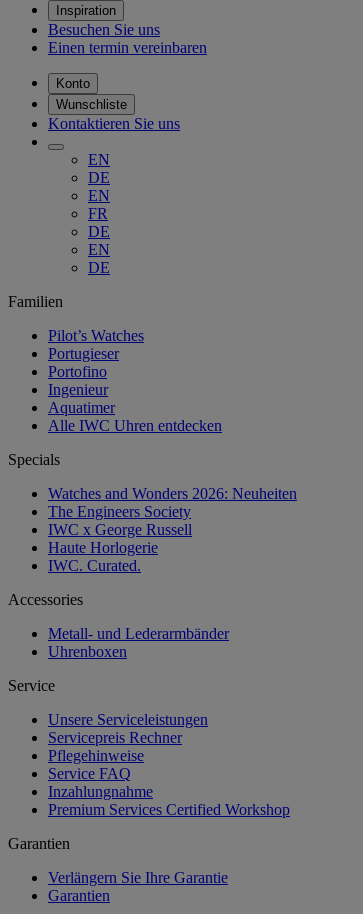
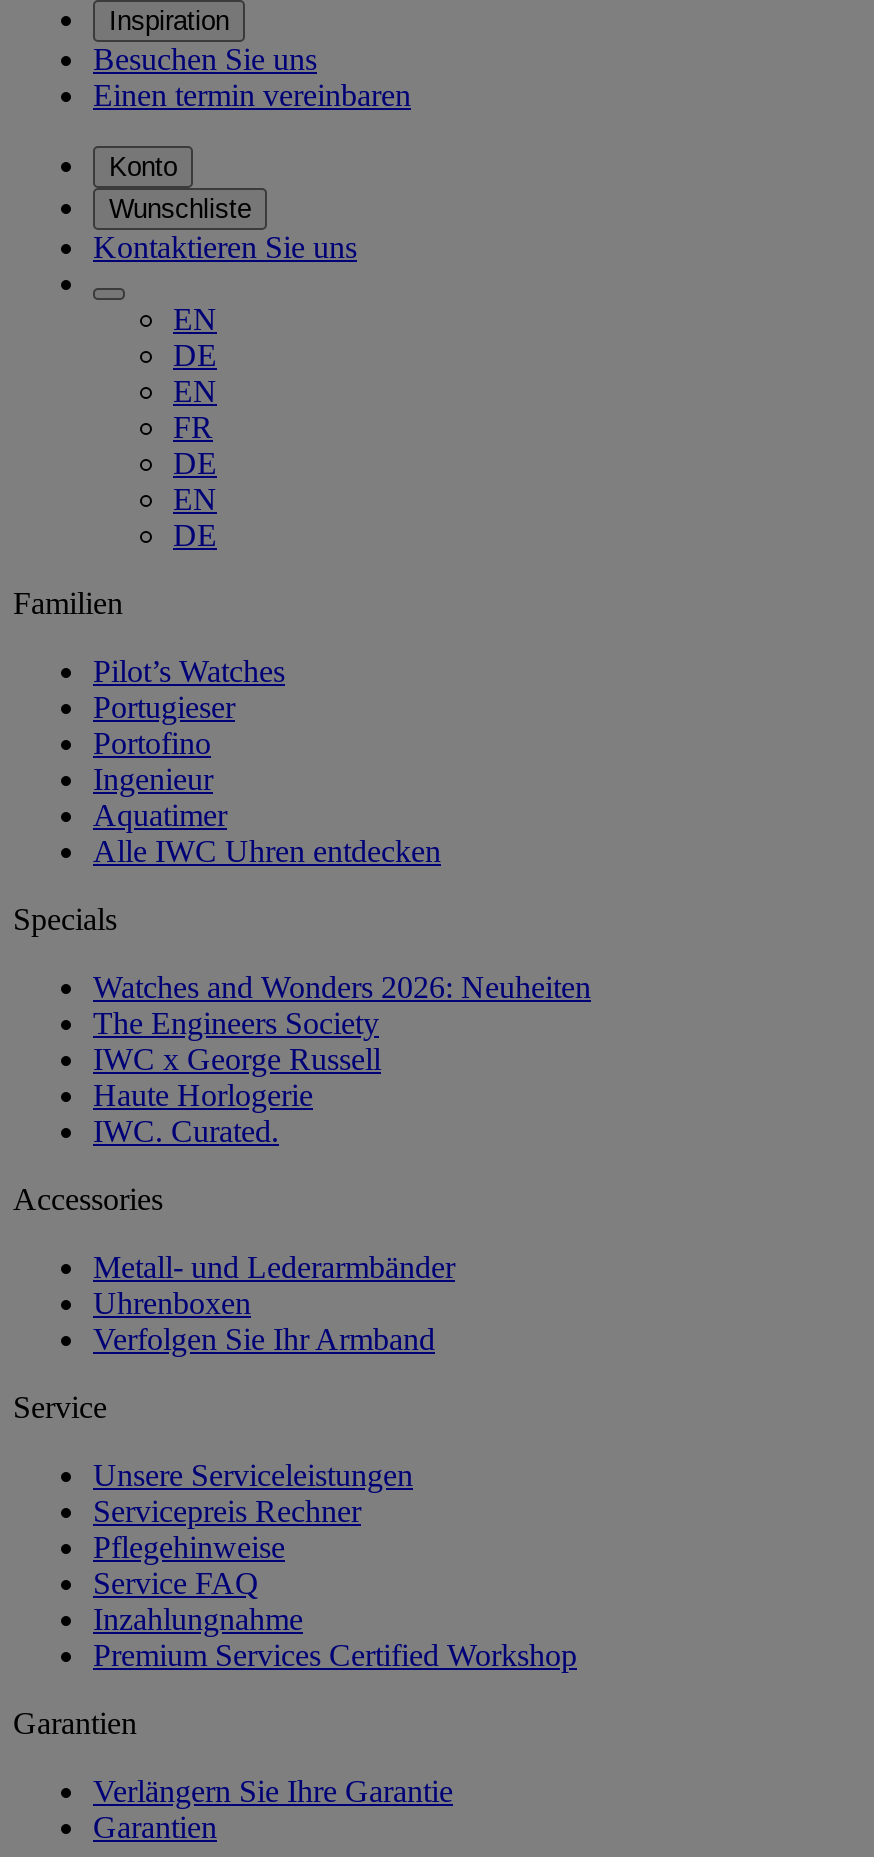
+ Verfolgen Sie Ihr Armband
